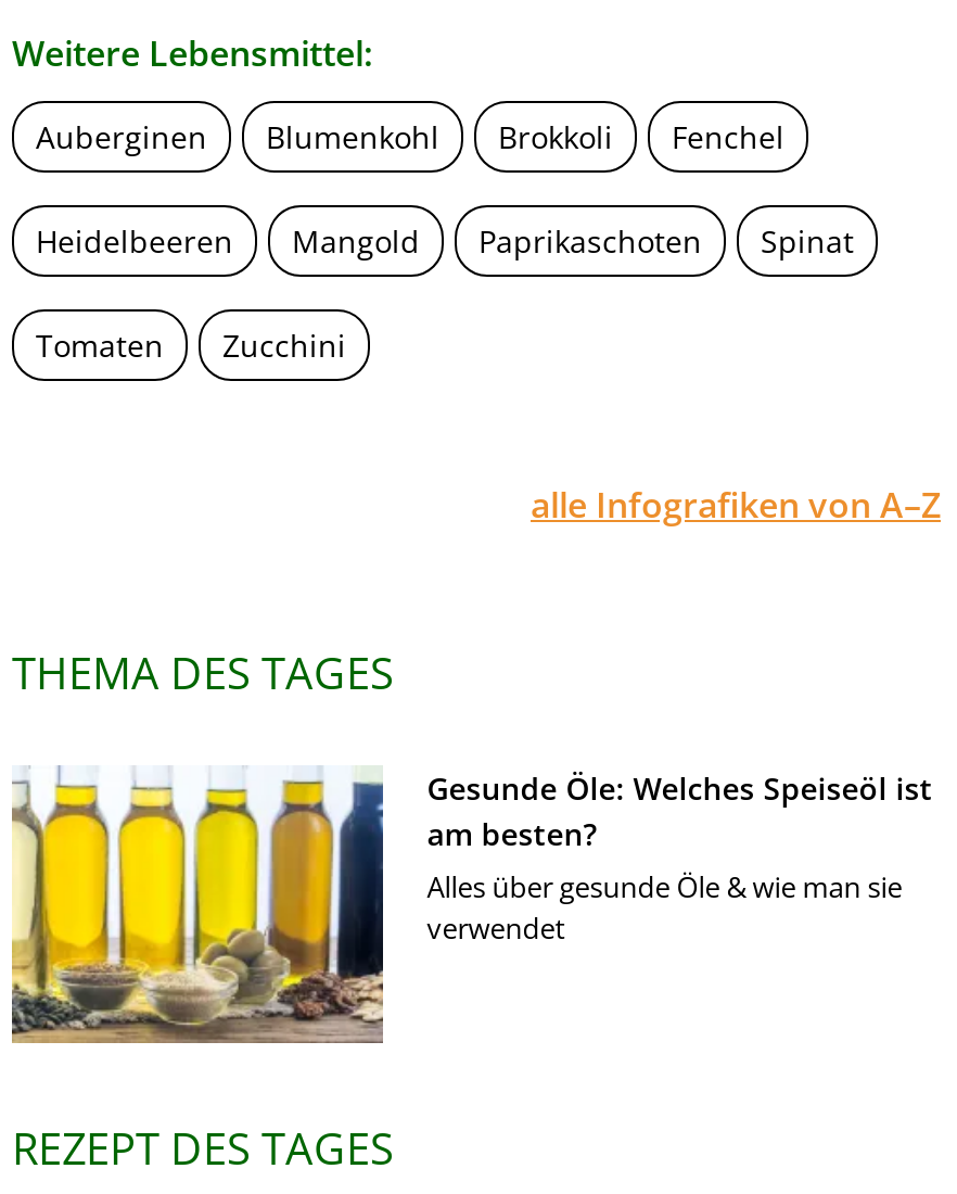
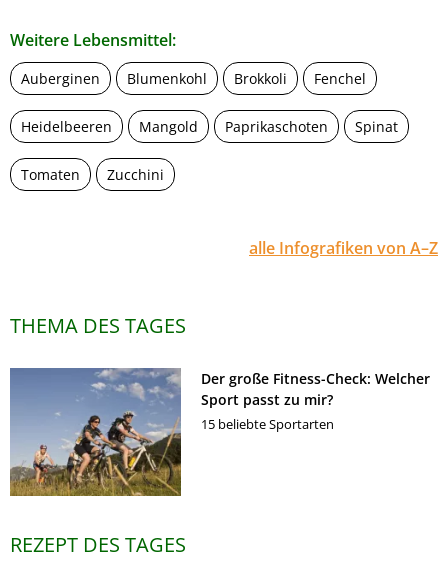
- [image]
- Gesunde Öle: Welches Speiseöl ist
- am besten?
- Alles über gesunde Öle & wie man sie
- verwendet
+ [image]
+ Der große Fitness-Check: Welcher
+ Sport passt zu mir?
+ 15 beliebte Sportarten
